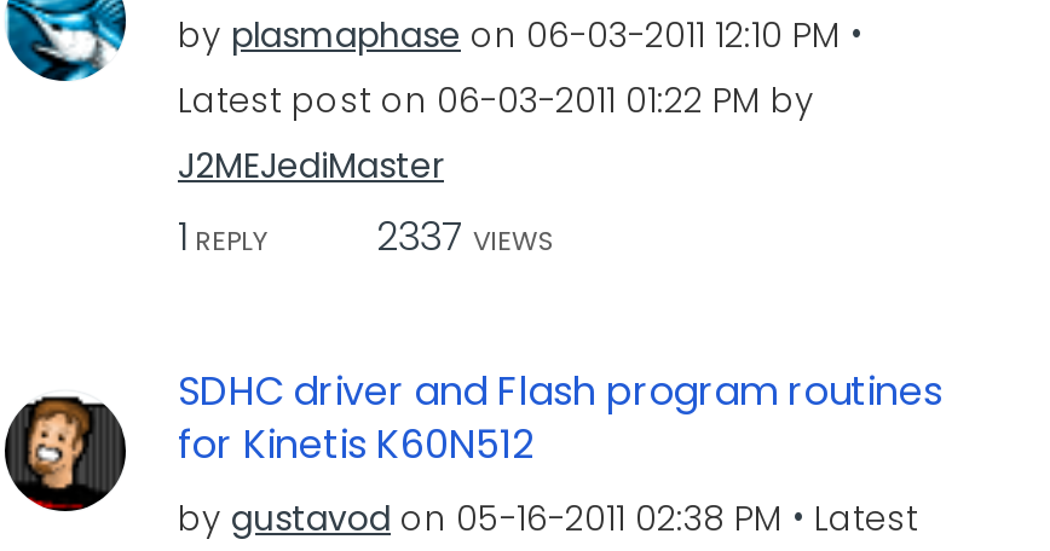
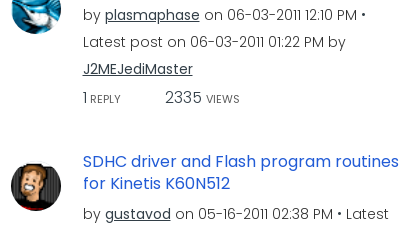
- 1 REPLY 2337 VIEWS
+ 1 REPLY 2335 VIEWS
